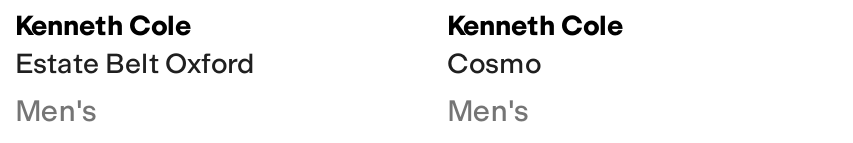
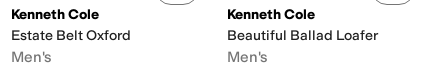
- Cosmo
+ Beautiful Ballad Loafer
